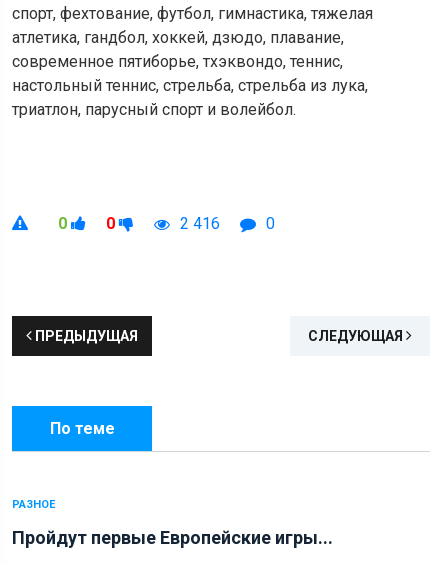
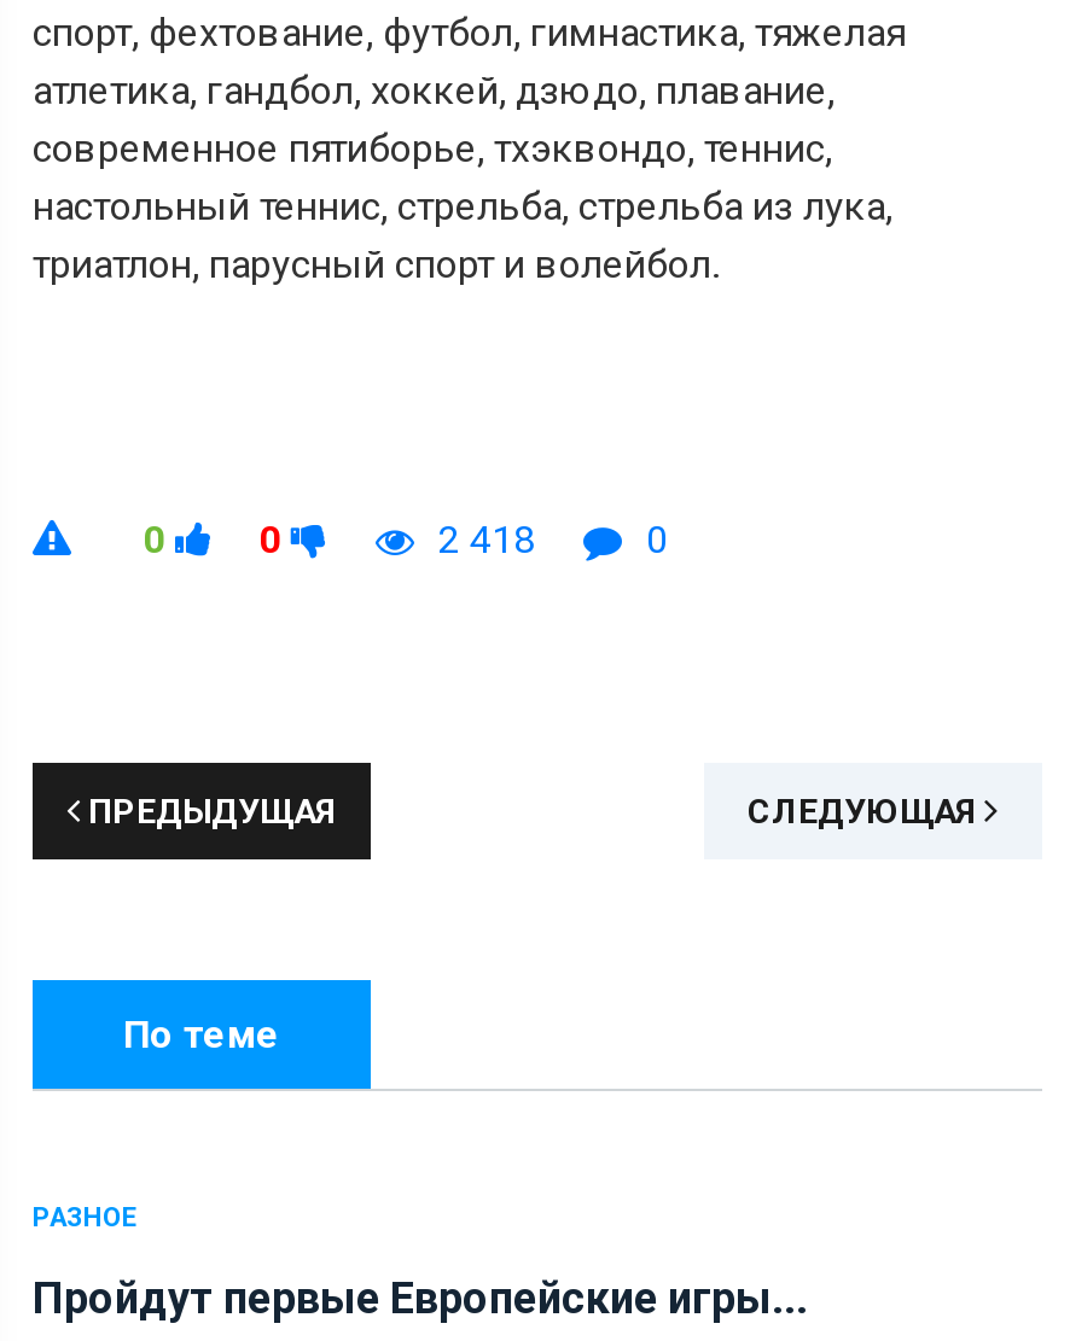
- 2 416
+ 2 418
